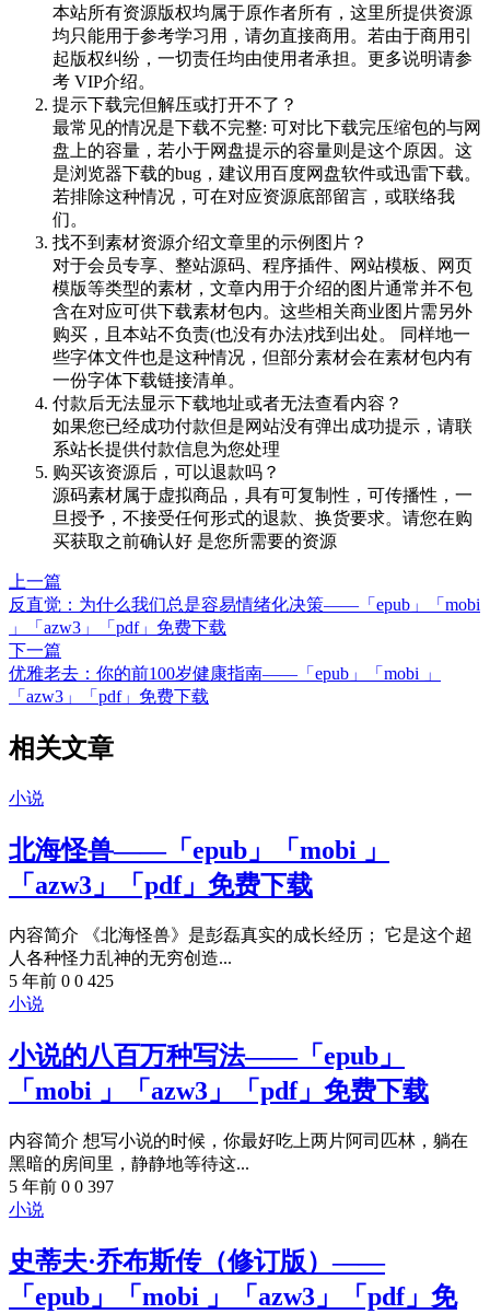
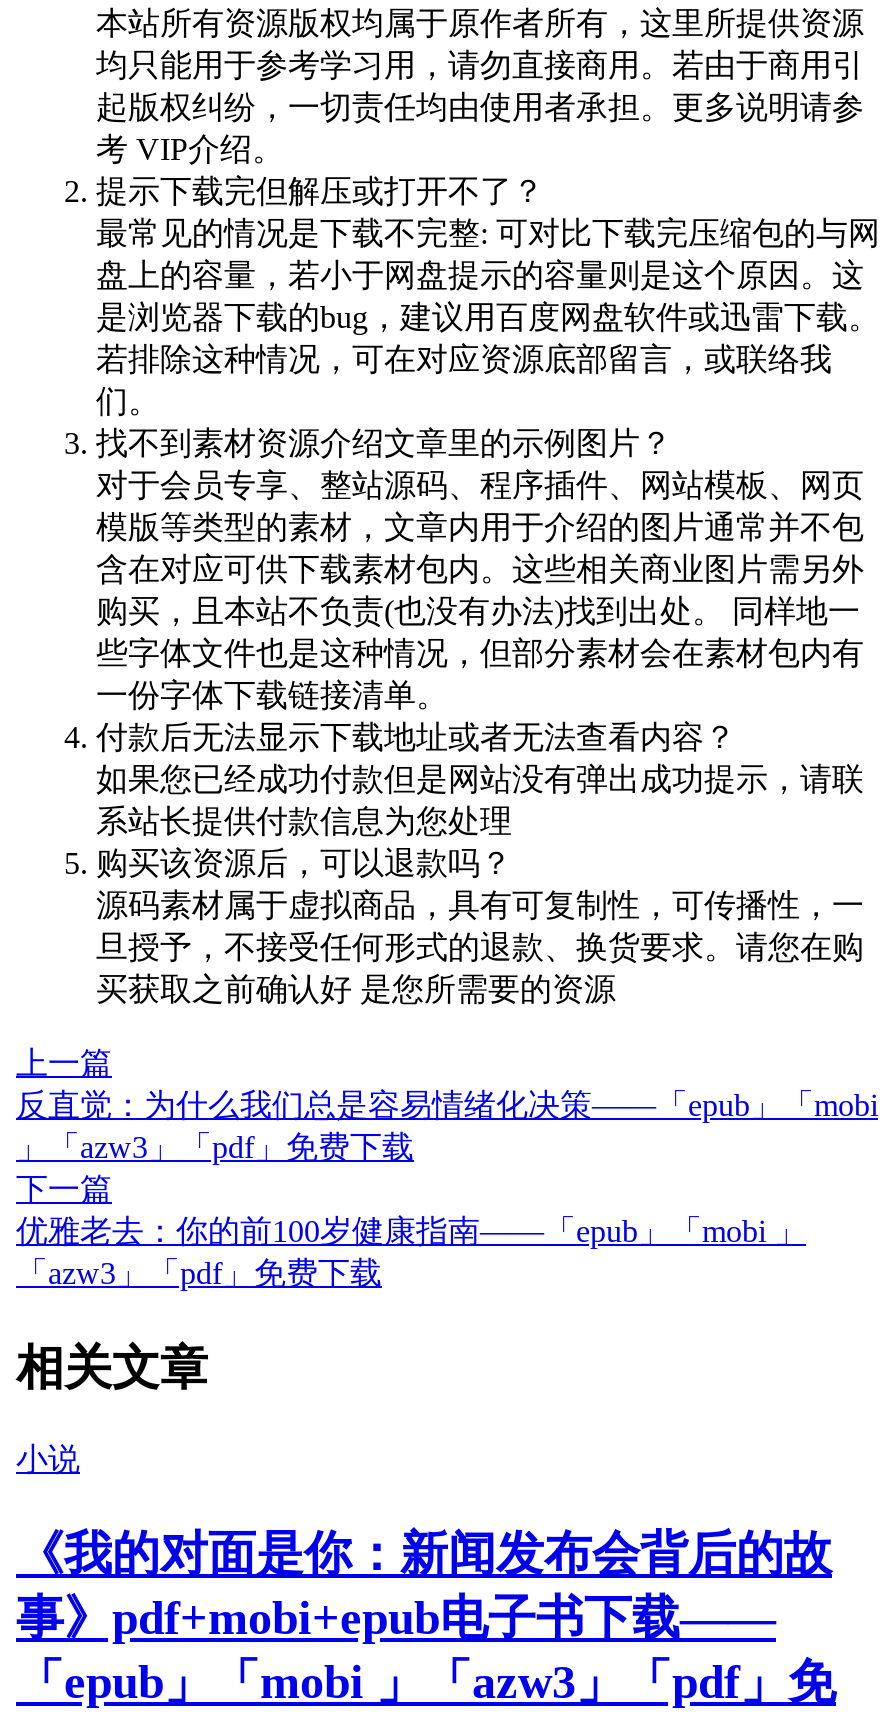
- 北海怪兽——「epub」「mobi 」
- 「azw3」「pdf」免费下载
- 内容简介 《北海怪兽》是彭磊真实的成长经历； 它是这个超
- 人各种怪力乱神的无穷创造...
- 5 年前 0 0 425
- 小说
- 小说的八百万种写法——「epub」
- 「mobi 」「azw3」「pdf」免费下载
- 内容简介 想写小说的时候，你最好吃上两片阿司匹林，躺在
- 黑暗的房间里，静静地等待这...
- 5 年前 0 0 397
- 小说
- 史蒂夫·乔布斯传（修订版）——
+ 《我的对面是你：新闻发布会背后的故
+ 事》pdf+mobi+epub电子书下载——
